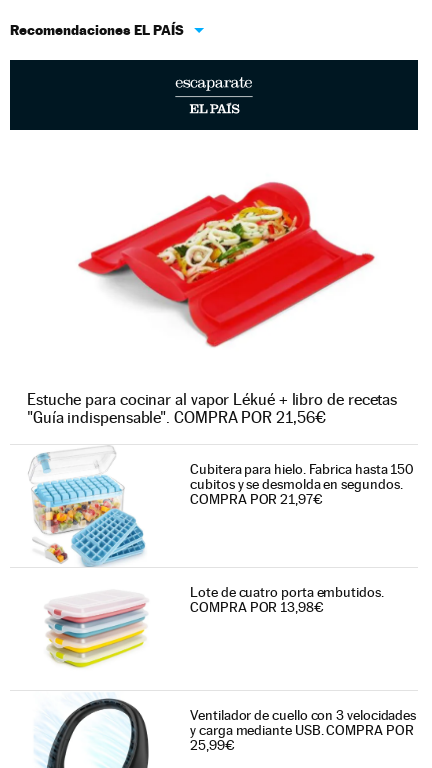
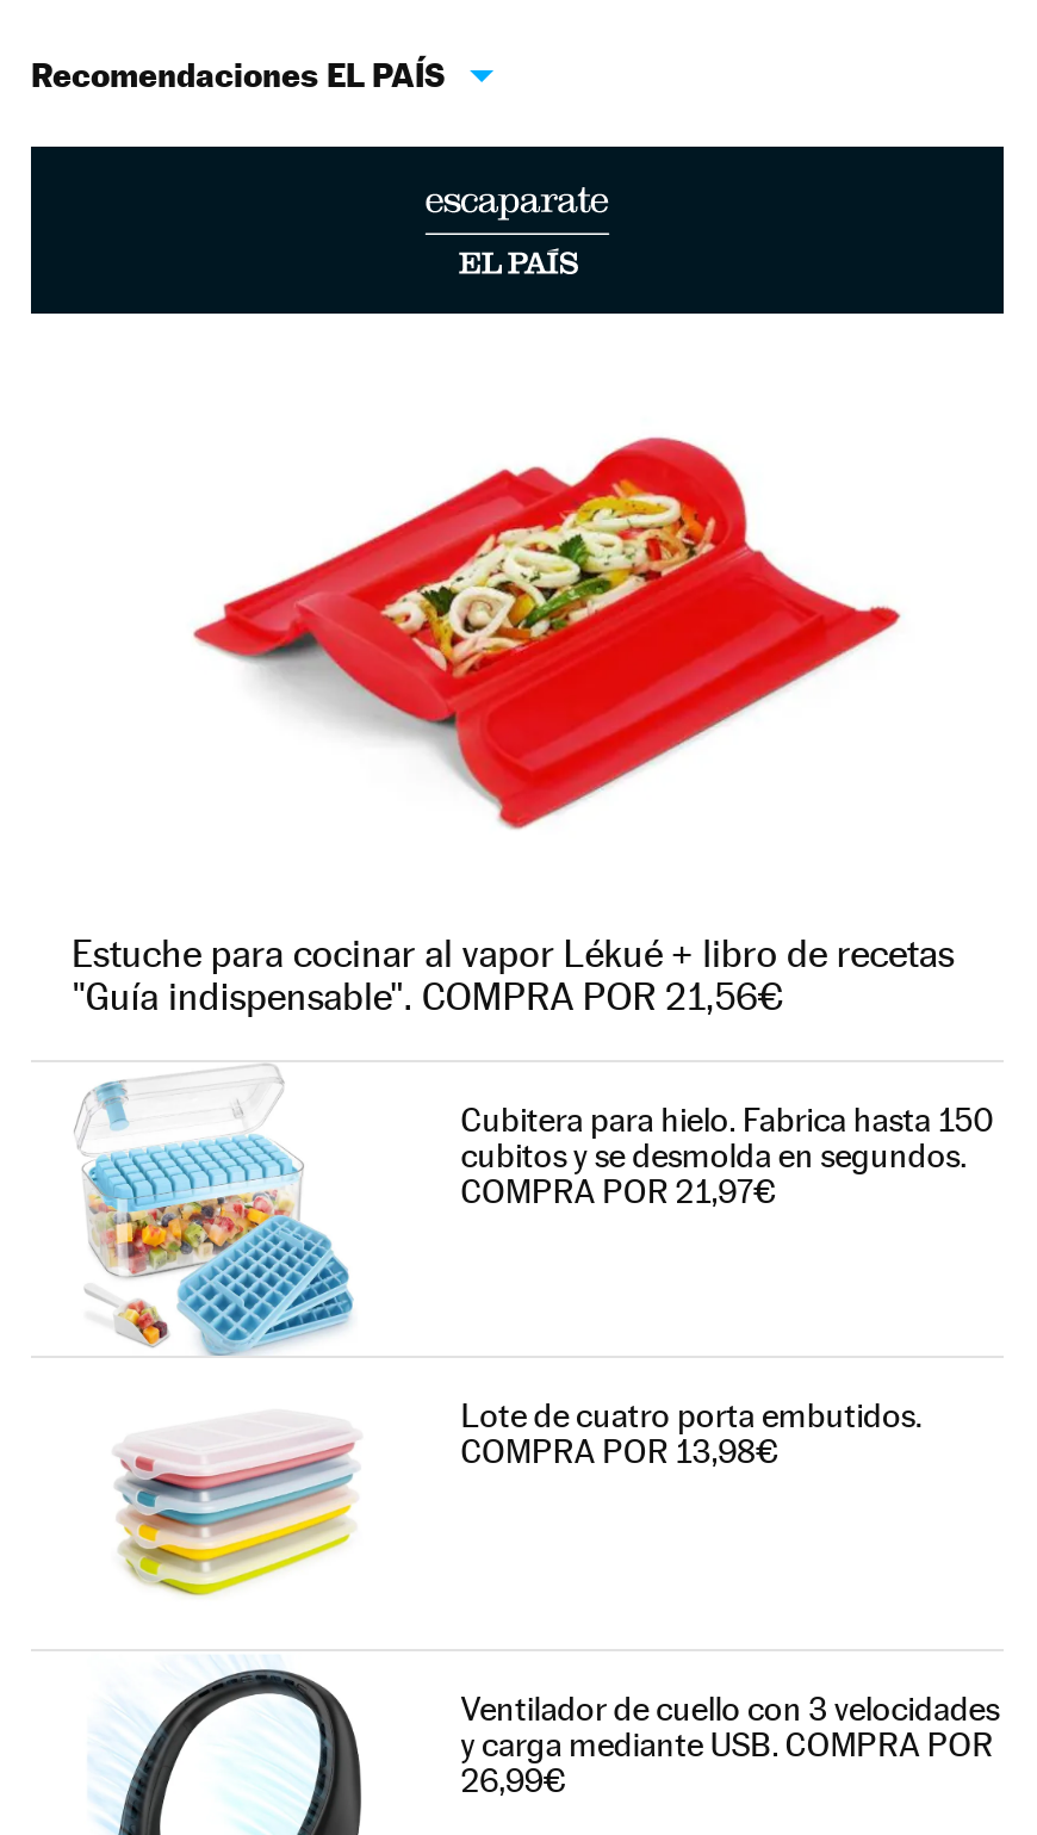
- 25,99€
+ 26,99€
